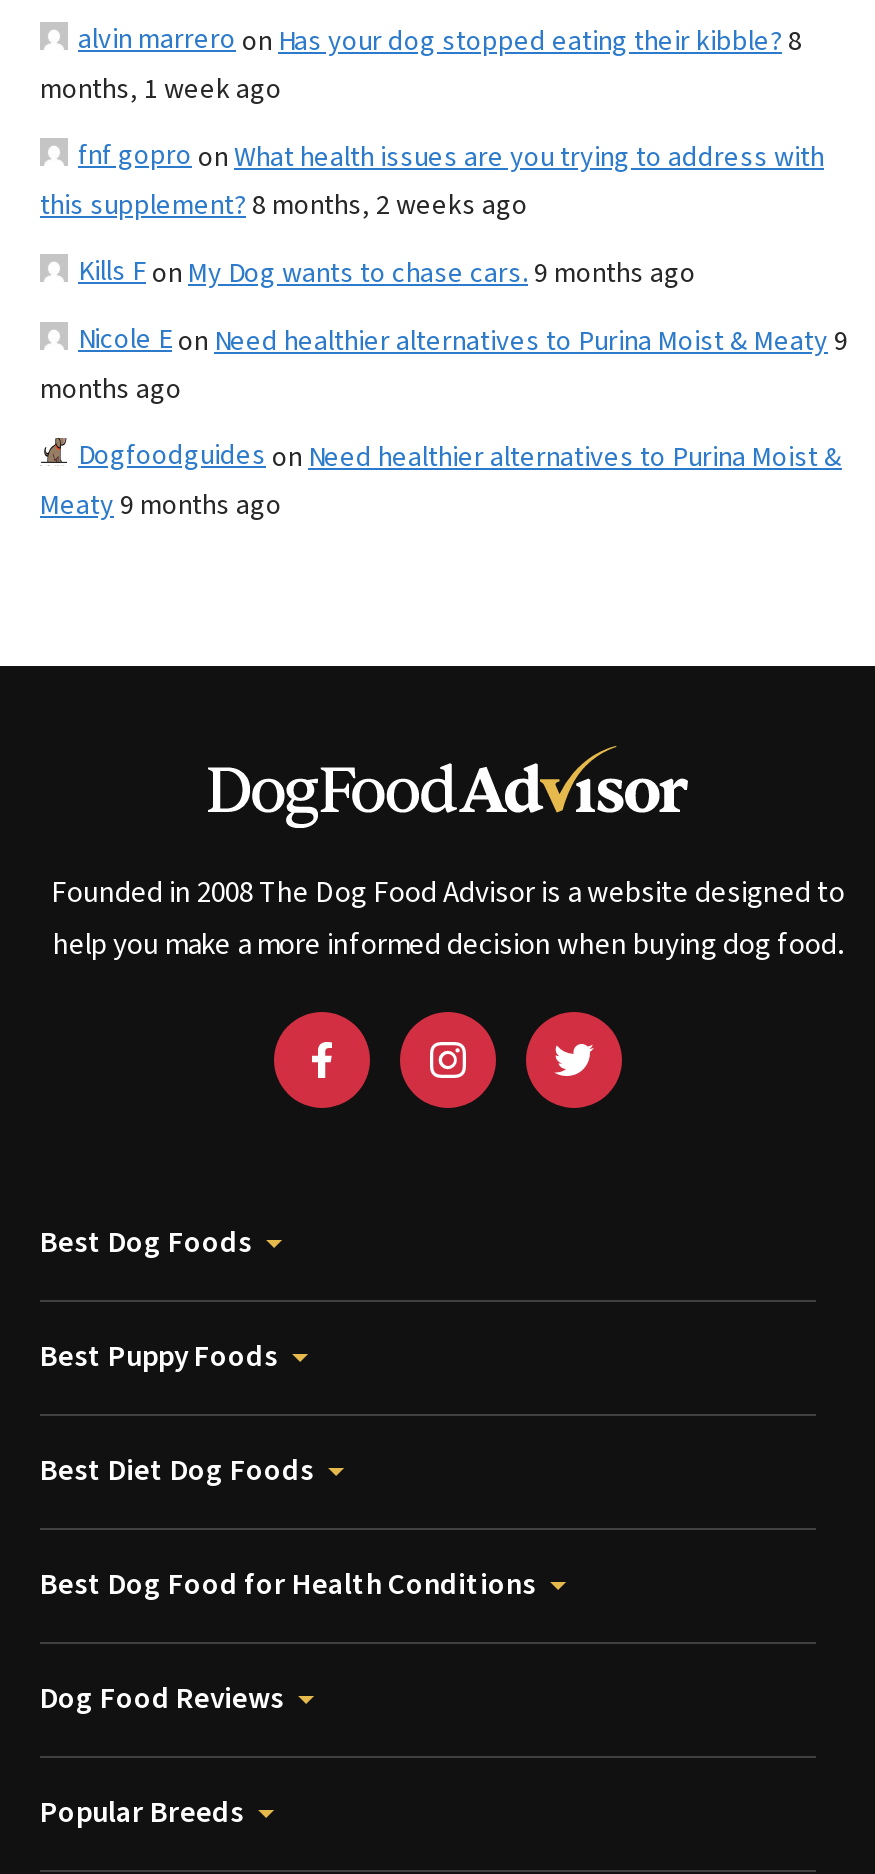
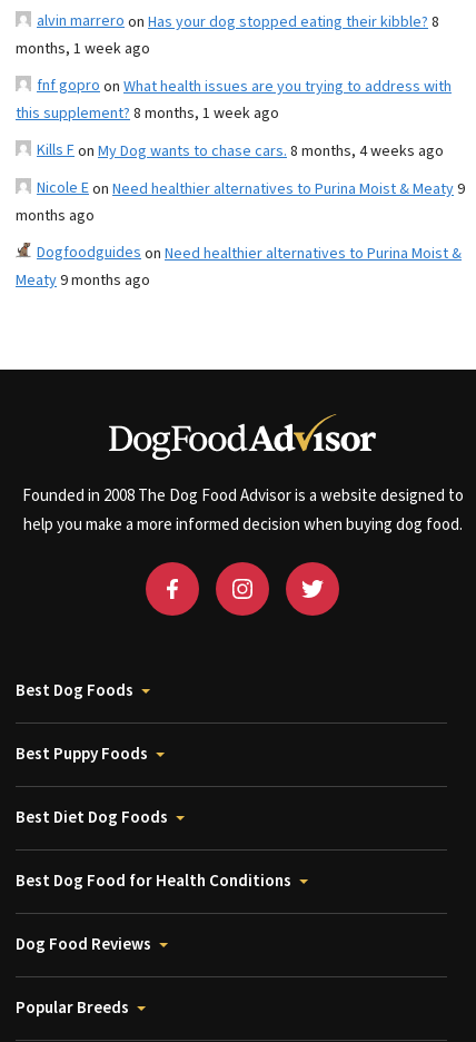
- this supplement? 8 months, 2 weeks ago
+ this supplement? 8 months, 1 week ago

- Kills Fon My Dog wants to chase cars. 9 months ago
+ Kills Fon My Dog wants to chase cars. 8 months, 4 weeks ago
